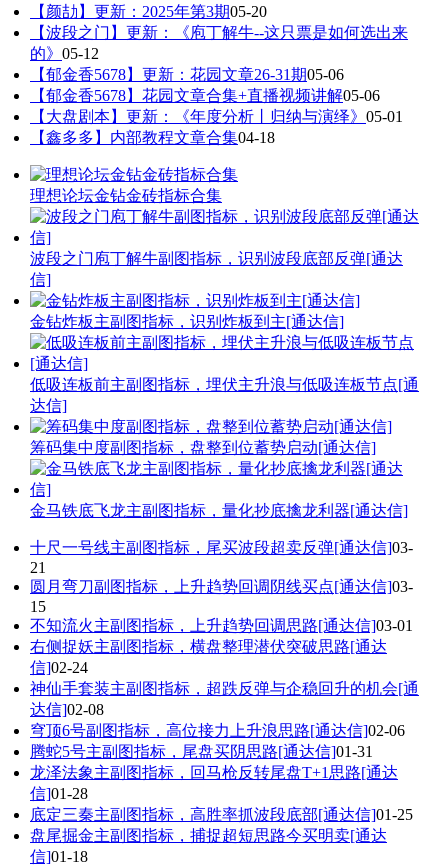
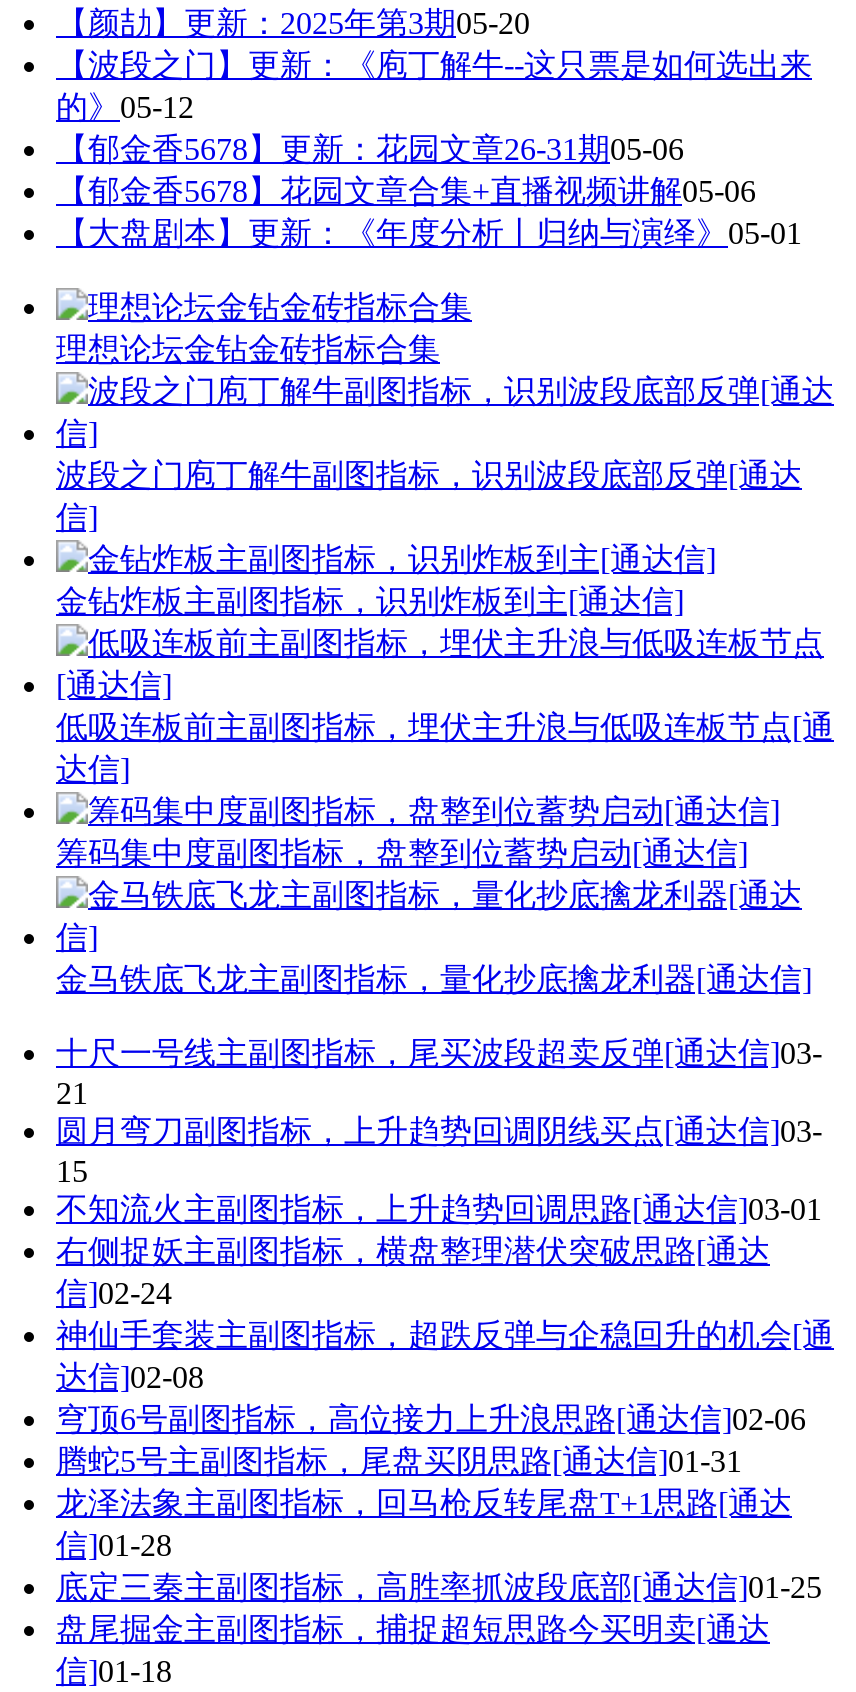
- 【鑫多多】内部教程文章合集04-18
